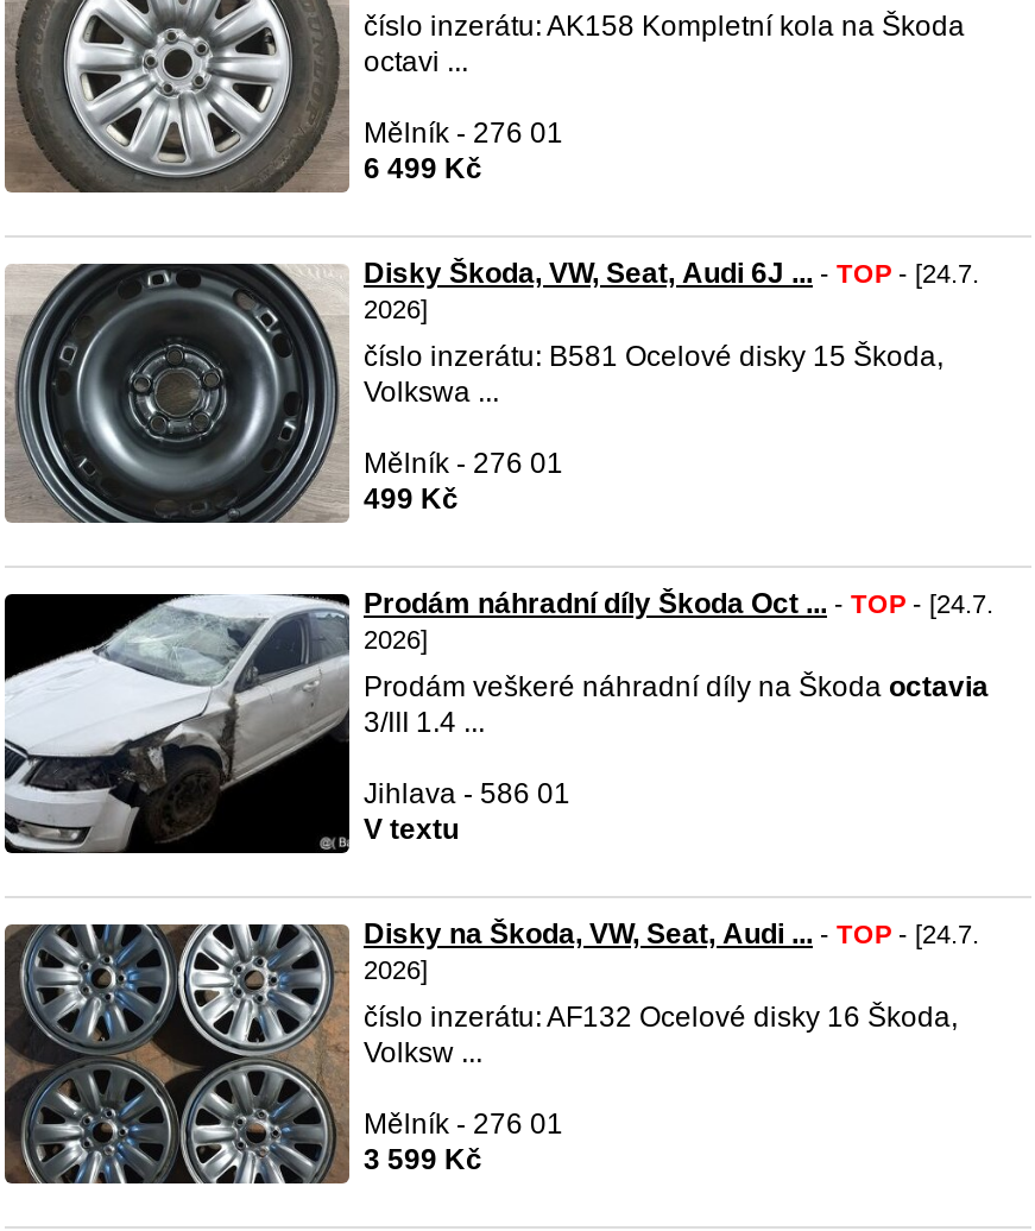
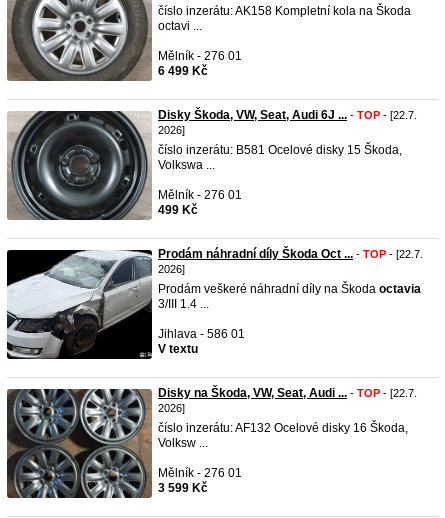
- Disky Škoda, VW, Seat, Audi 6J ... - TOP - [24.7.
+ Disky Škoda, VW, Seat, Audi 6J ... - TOP - [22.7.

- Prodám náhradní díly Škoda Oct ... - TOP - [24.7.
+ Prodám náhradní díly Škoda Oct ... - TOP - [22.7.

- Disky na Škoda, VW, Seat, Audi ... - TOP - [24.7.
+ Disky na Škoda, VW, Seat, Audi ... - TOP - [22.7.
